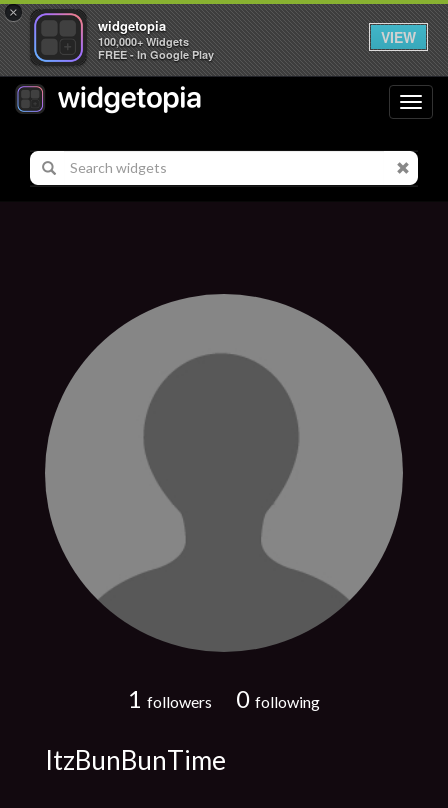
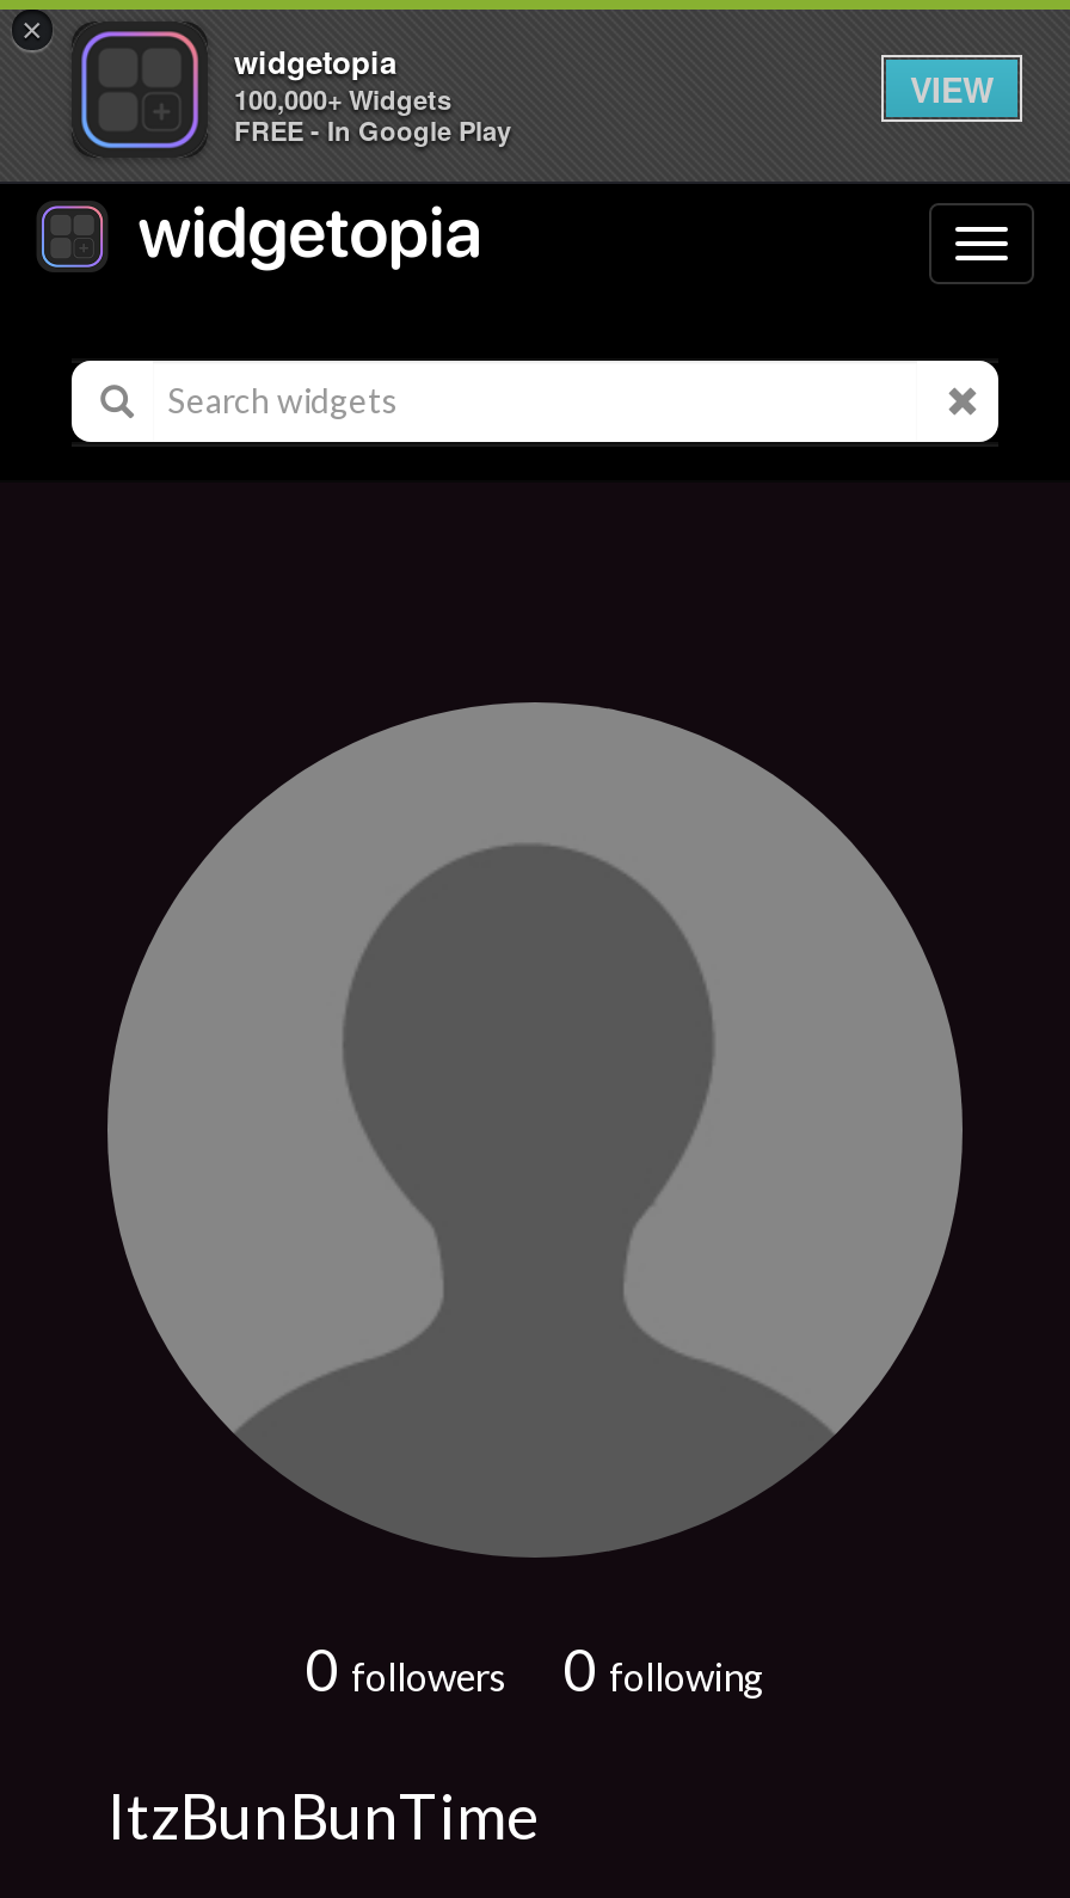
- 1 followers 0 following
+ 0 followers 0 following
